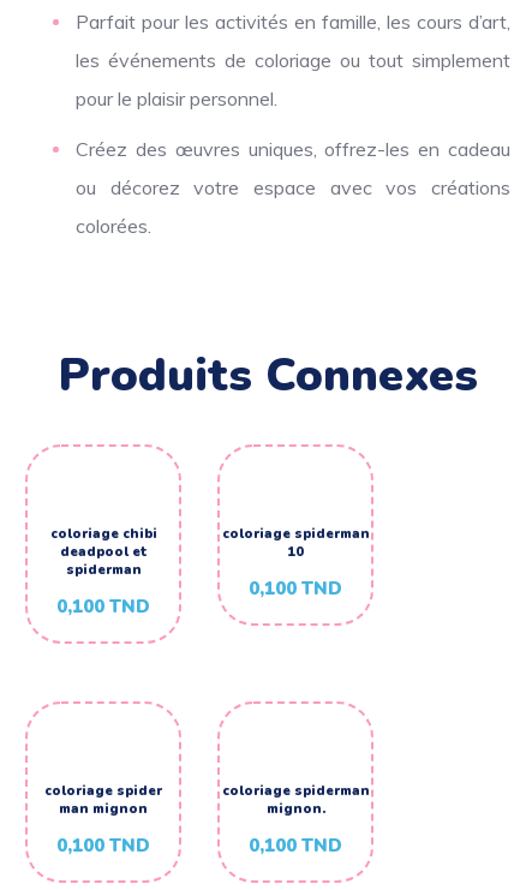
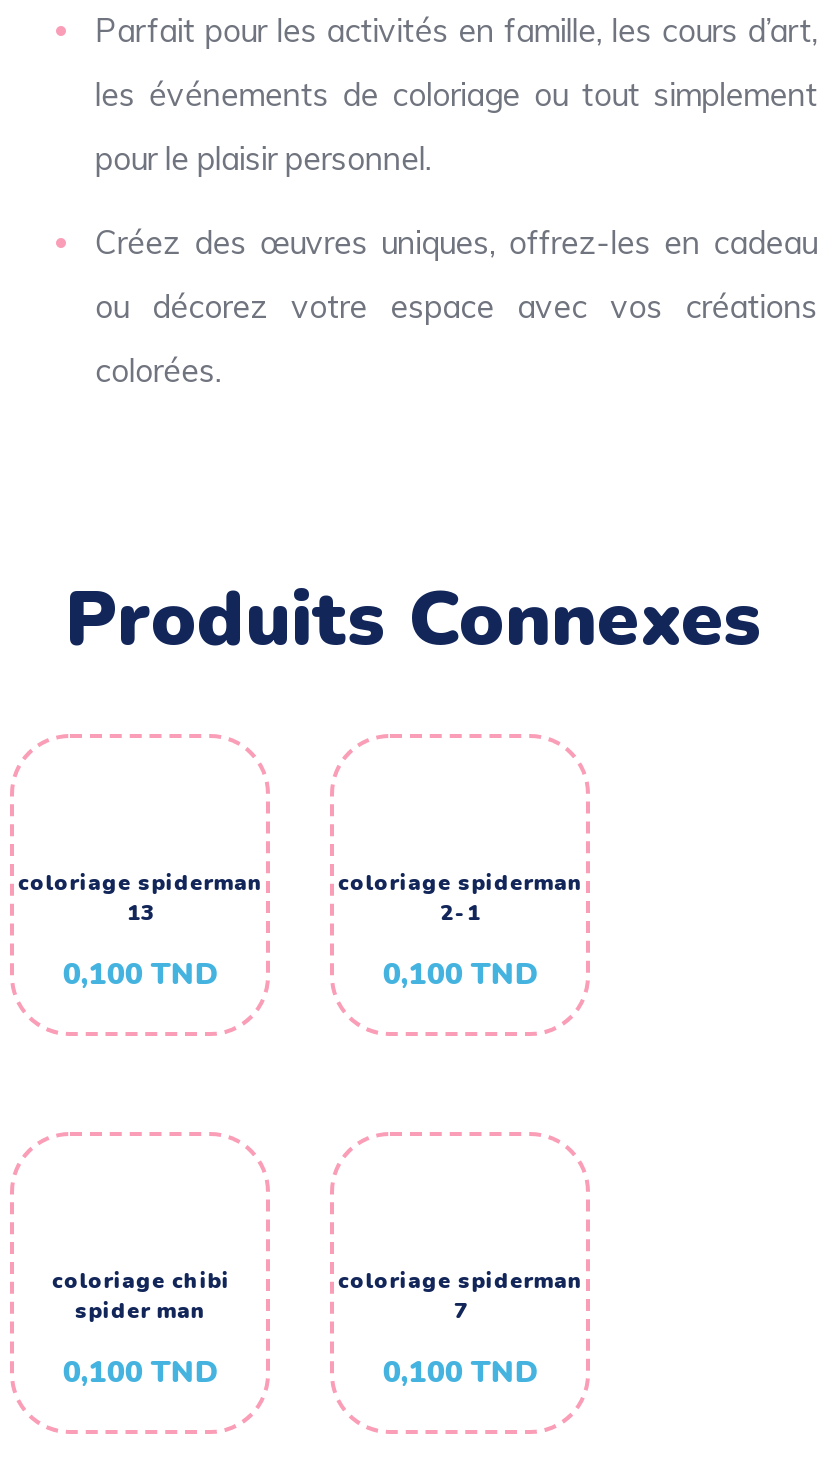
moved down: coloriage chibi

- deadpool et
- spiderman
+ coloriage spiderman
+ 13

- 10
+ 2-1

- coloriage spider
- man mignon
+ spider man

- mignon.
+ 7
